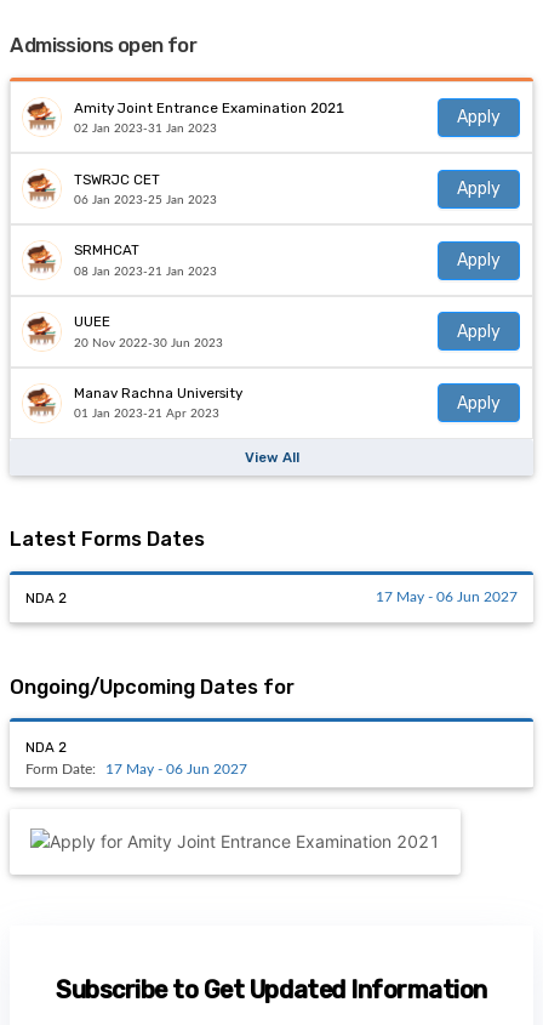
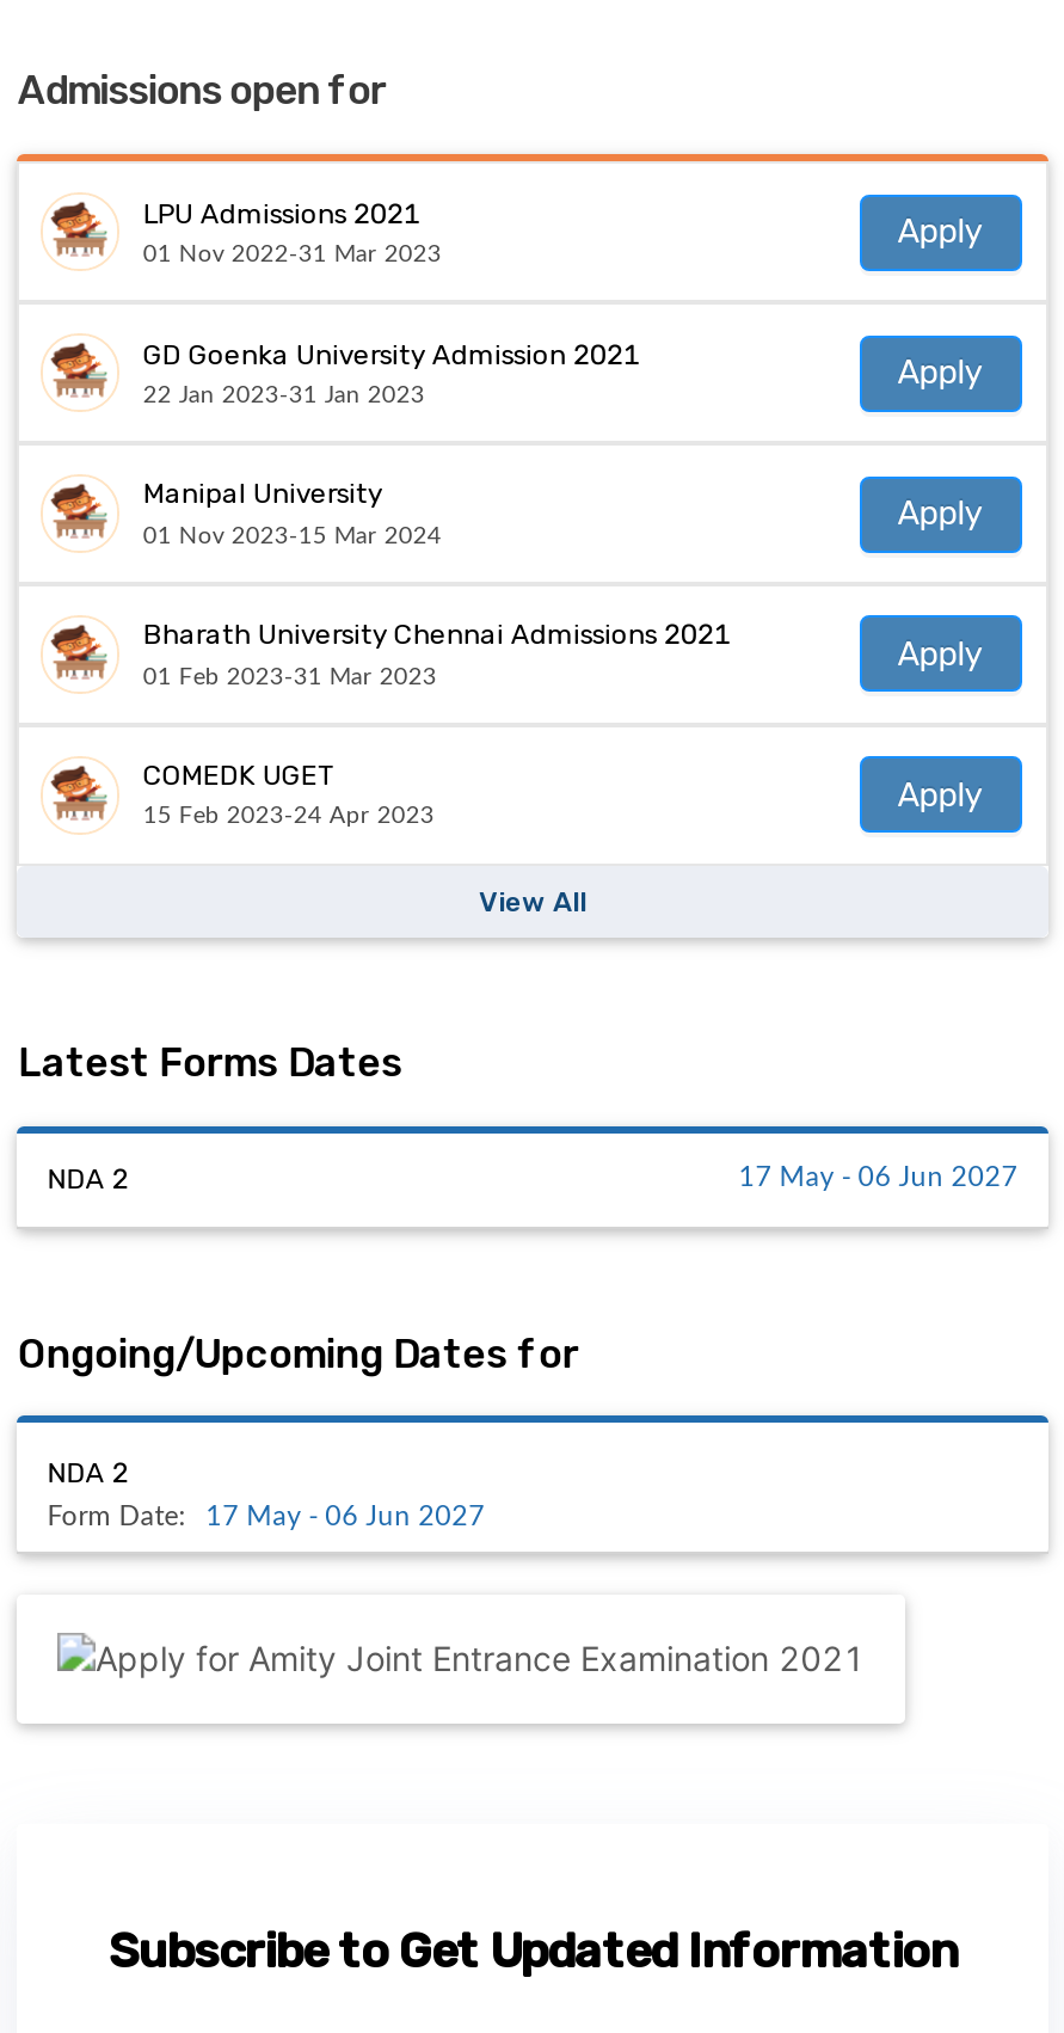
- Amity Joint Entrance Examination 2021
- 02 Jan 2023-31 Jan 2023
+ LPU Admissions 2021
+ 01 Nov 2022-31 Mar 2023

- TSWRJC CET
- 06 Jan 2023-25 Jan 2023
+ GD Goenka University Admission 2021
+ 22 Jan 2023-31 Jan 2023

- SRMHCAT
- 08 Jan 2023-21 Jan 2023
+ Manipal University
+ 01 Nov 2023-15 Mar 2024

- UUEE
- 20 Nov 2022-30 Jun 2023
+ Bharath University Chennai Admissions 2021
+ 01 Feb 2023-31 Mar 2023

- Manav Rachna University
- 01 Jan 2023-21 Apr 2023
+ COMEDK UGET
+ 15 Feb 2023-24 Apr 2023
